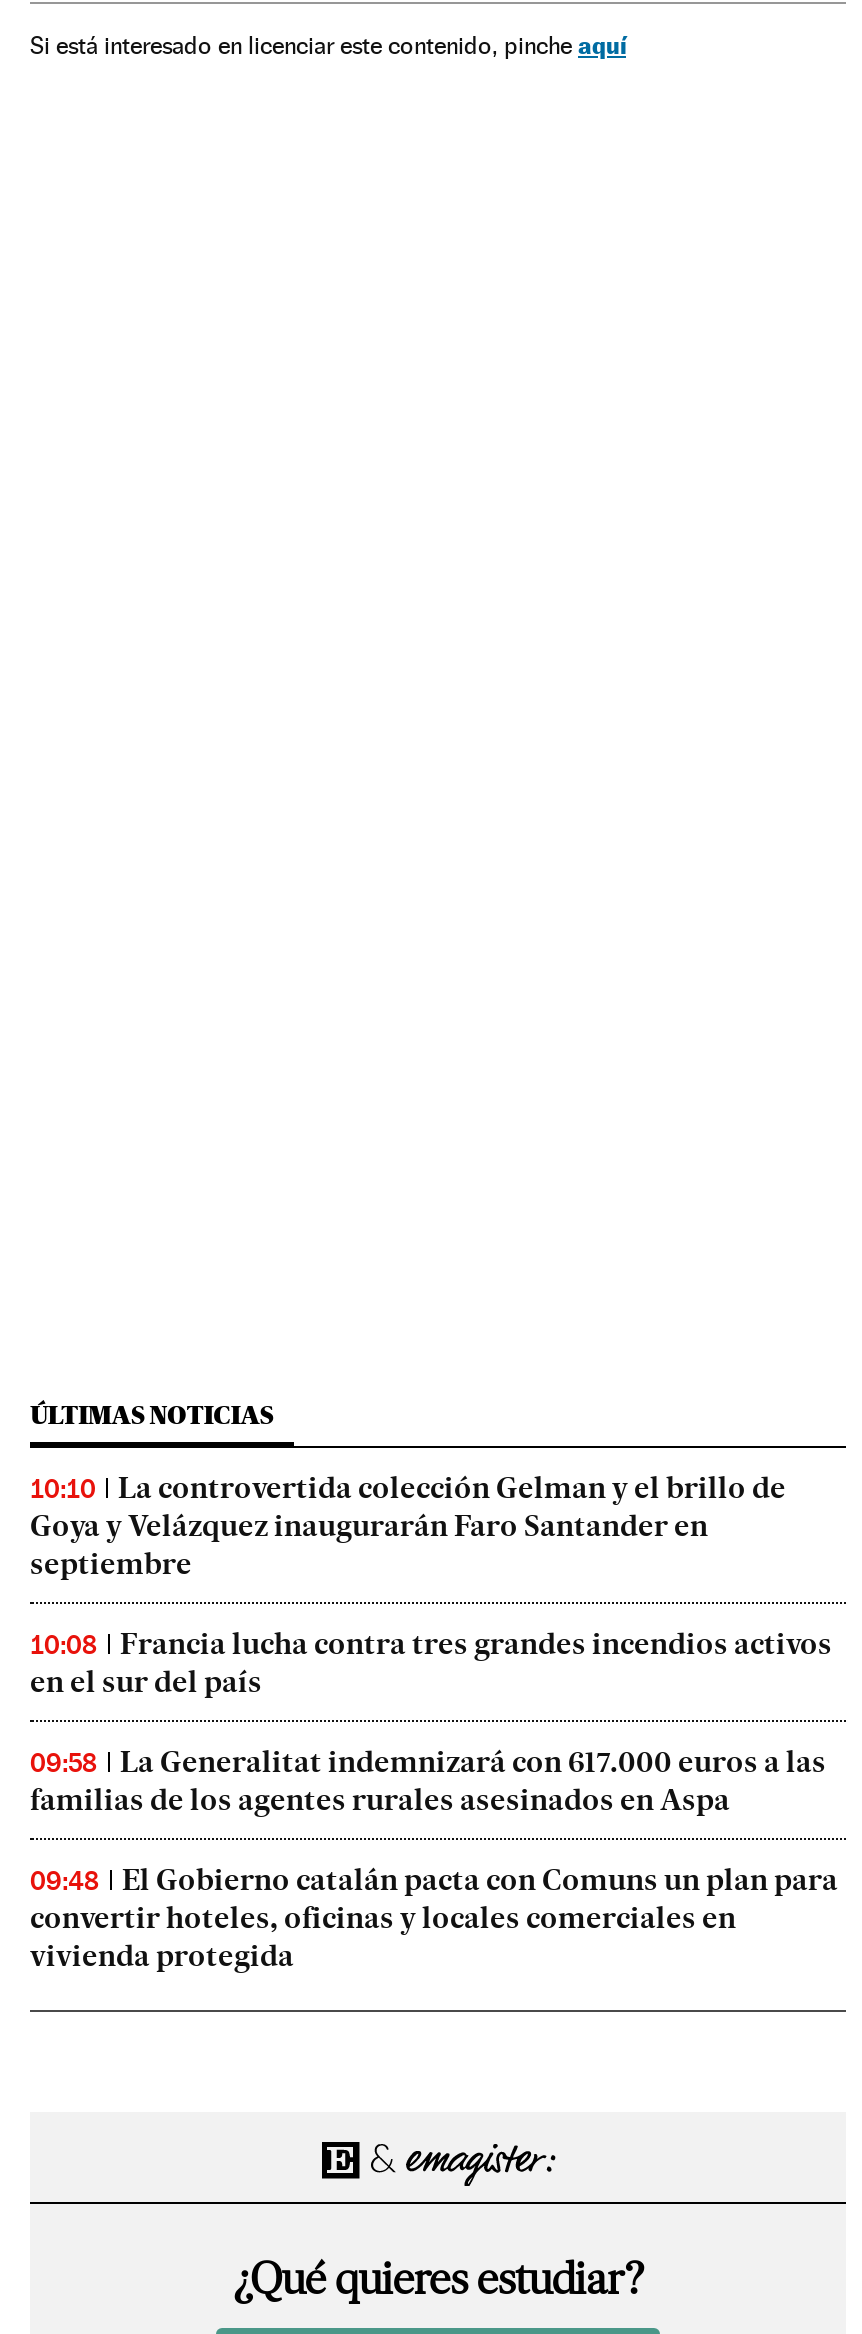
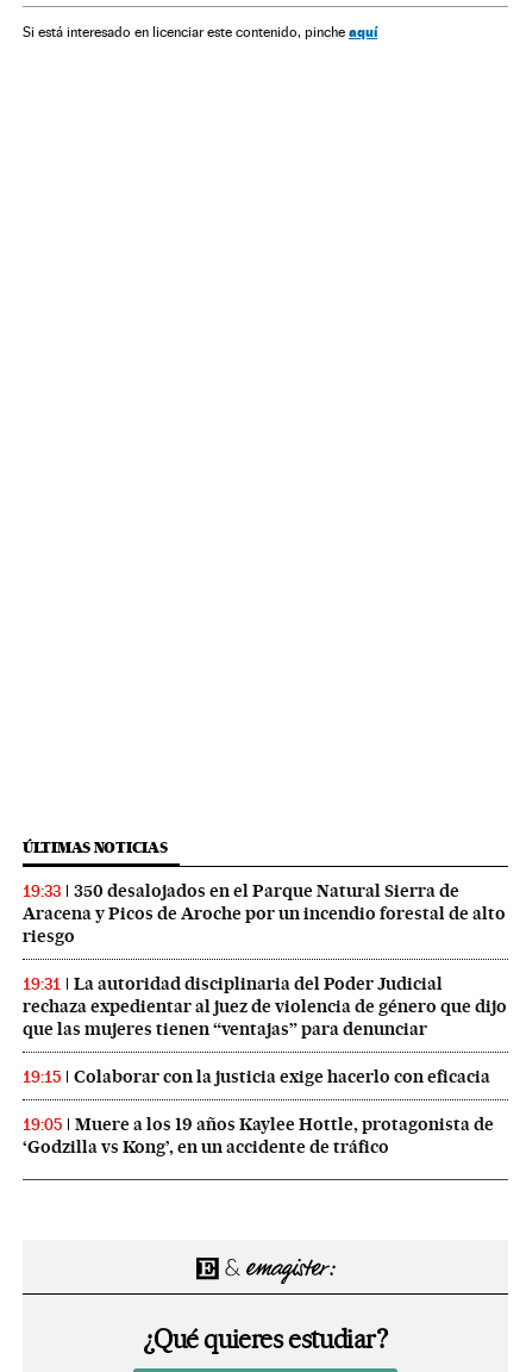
- 10:10
- La controvertida colección Gelman y el brillo de
- Goya y Velázquez inaugurarán Faro Santander en
- septiembre
+ 19:33
+ 350 desalojados en el Parque Natural Sierra de
+ Aracena y Picos de Aroche por un incendio forestal de alto
+ riesgo

- 10:08
- Francia lucha contra tres grandes incendios activos
- en el sur del país
+ 19:31
+ La autoridad disciplinaria del Poder Judicial
+ rechaza expedientar al juez de violencia de género que dijo
+ que las mujeres tienen “ventajas” para denunciar

- 09:58
- La Generalitat indemnizará con 617.000 euros a las
- familias de los agentes rurales asesinados en Aspa
+ 19:15
+ Colaborar con la justicia exige hacerlo con eficacia

- 09:48
- El Gobierno catalán pacta con Comuns un plan para
- convertir hoteles, oficinas y locales comerciales en
- vivienda protegida
+ 19:05
+ Muere a los 19 años Kaylee Hottle, protagonista de
+ ‘Godzilla vs Kong’, en un accidente de tráfico
